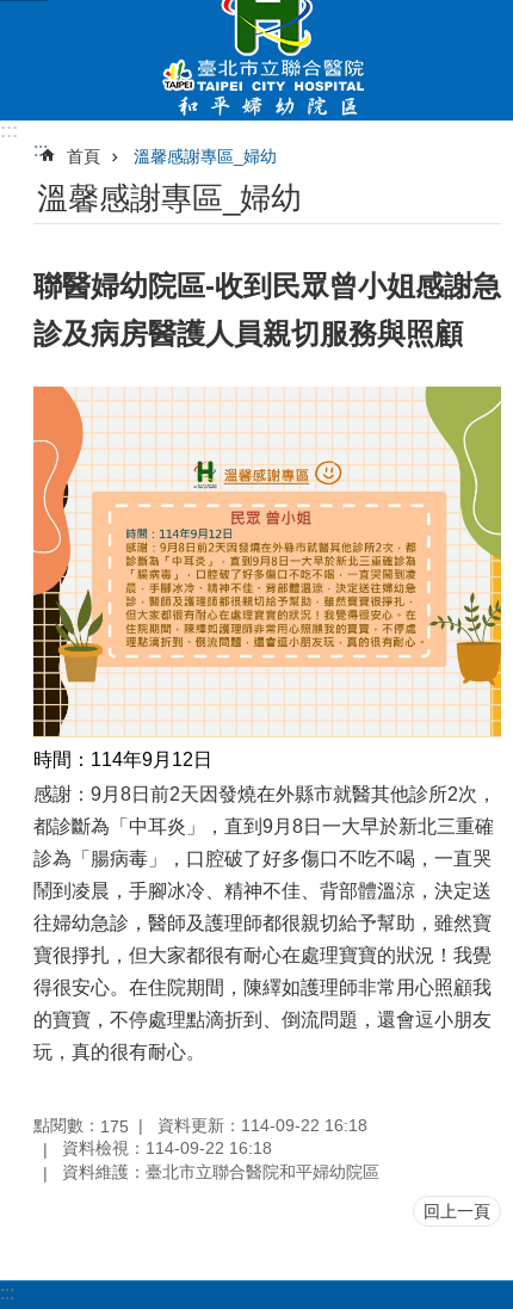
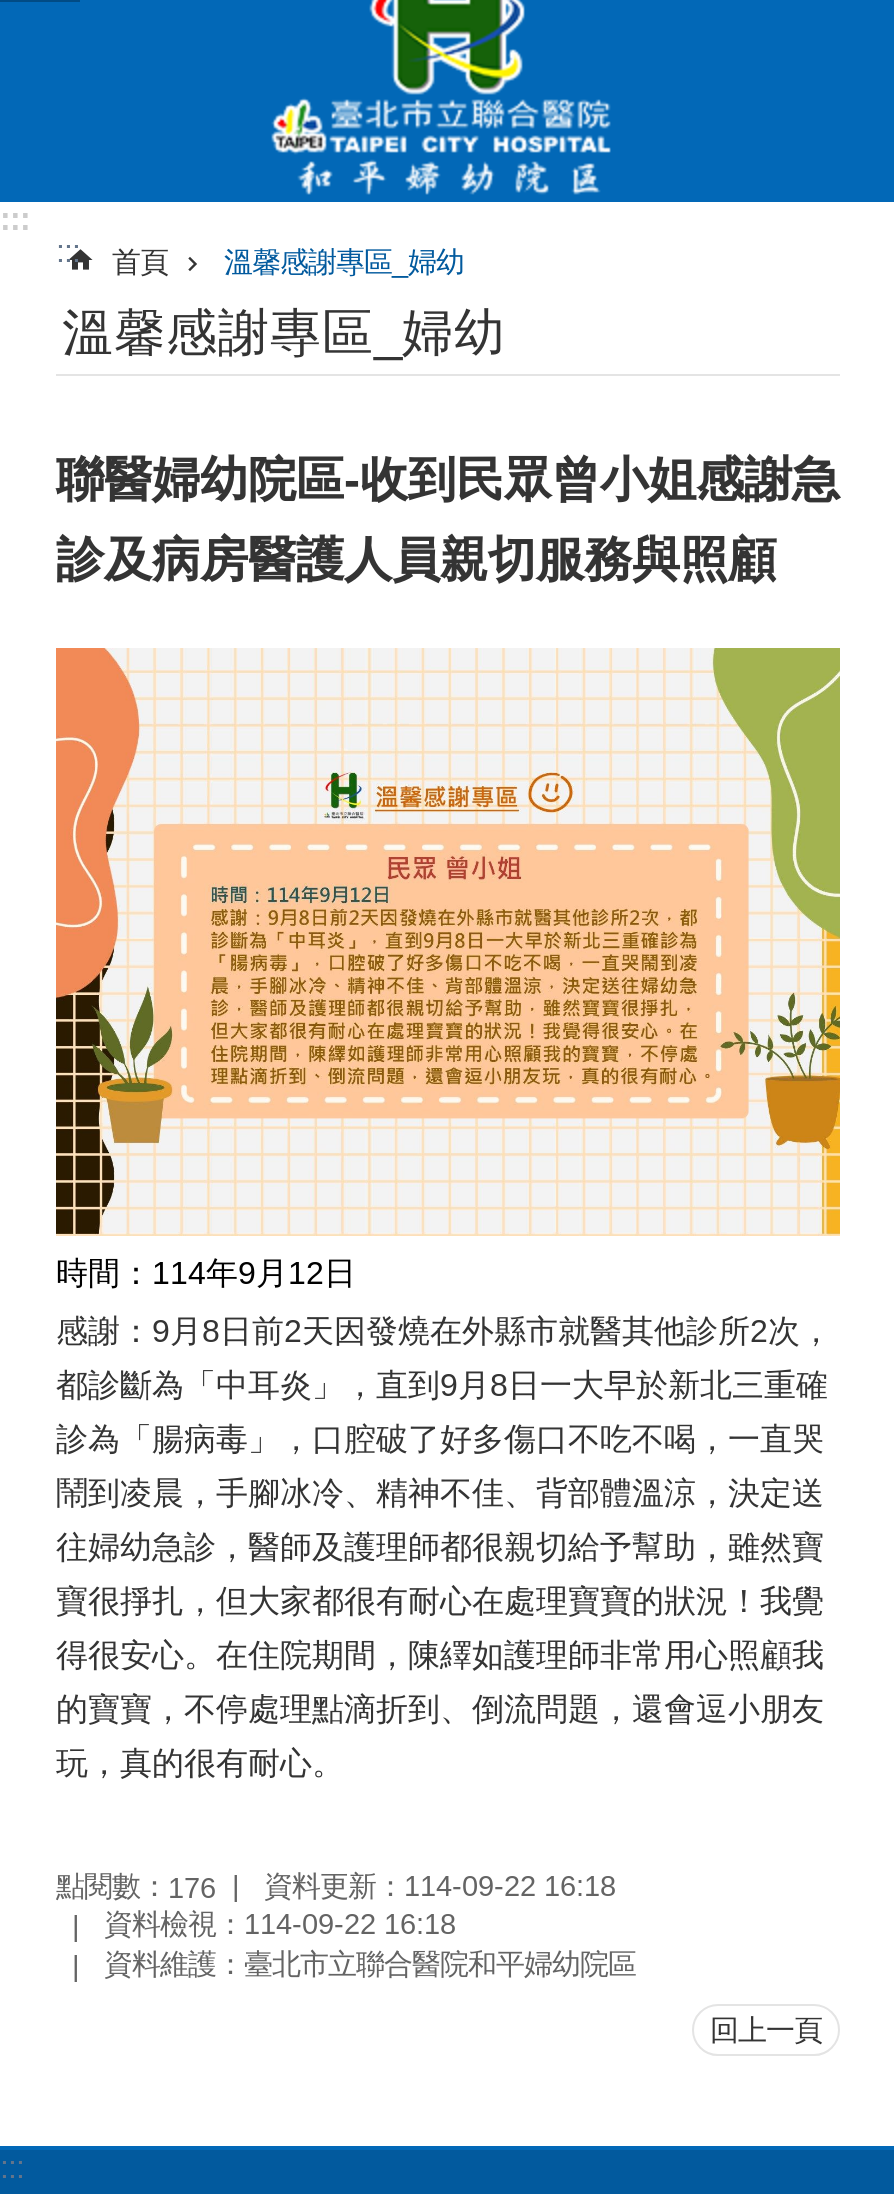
- 點閱數：175
+ 點閱數：176
